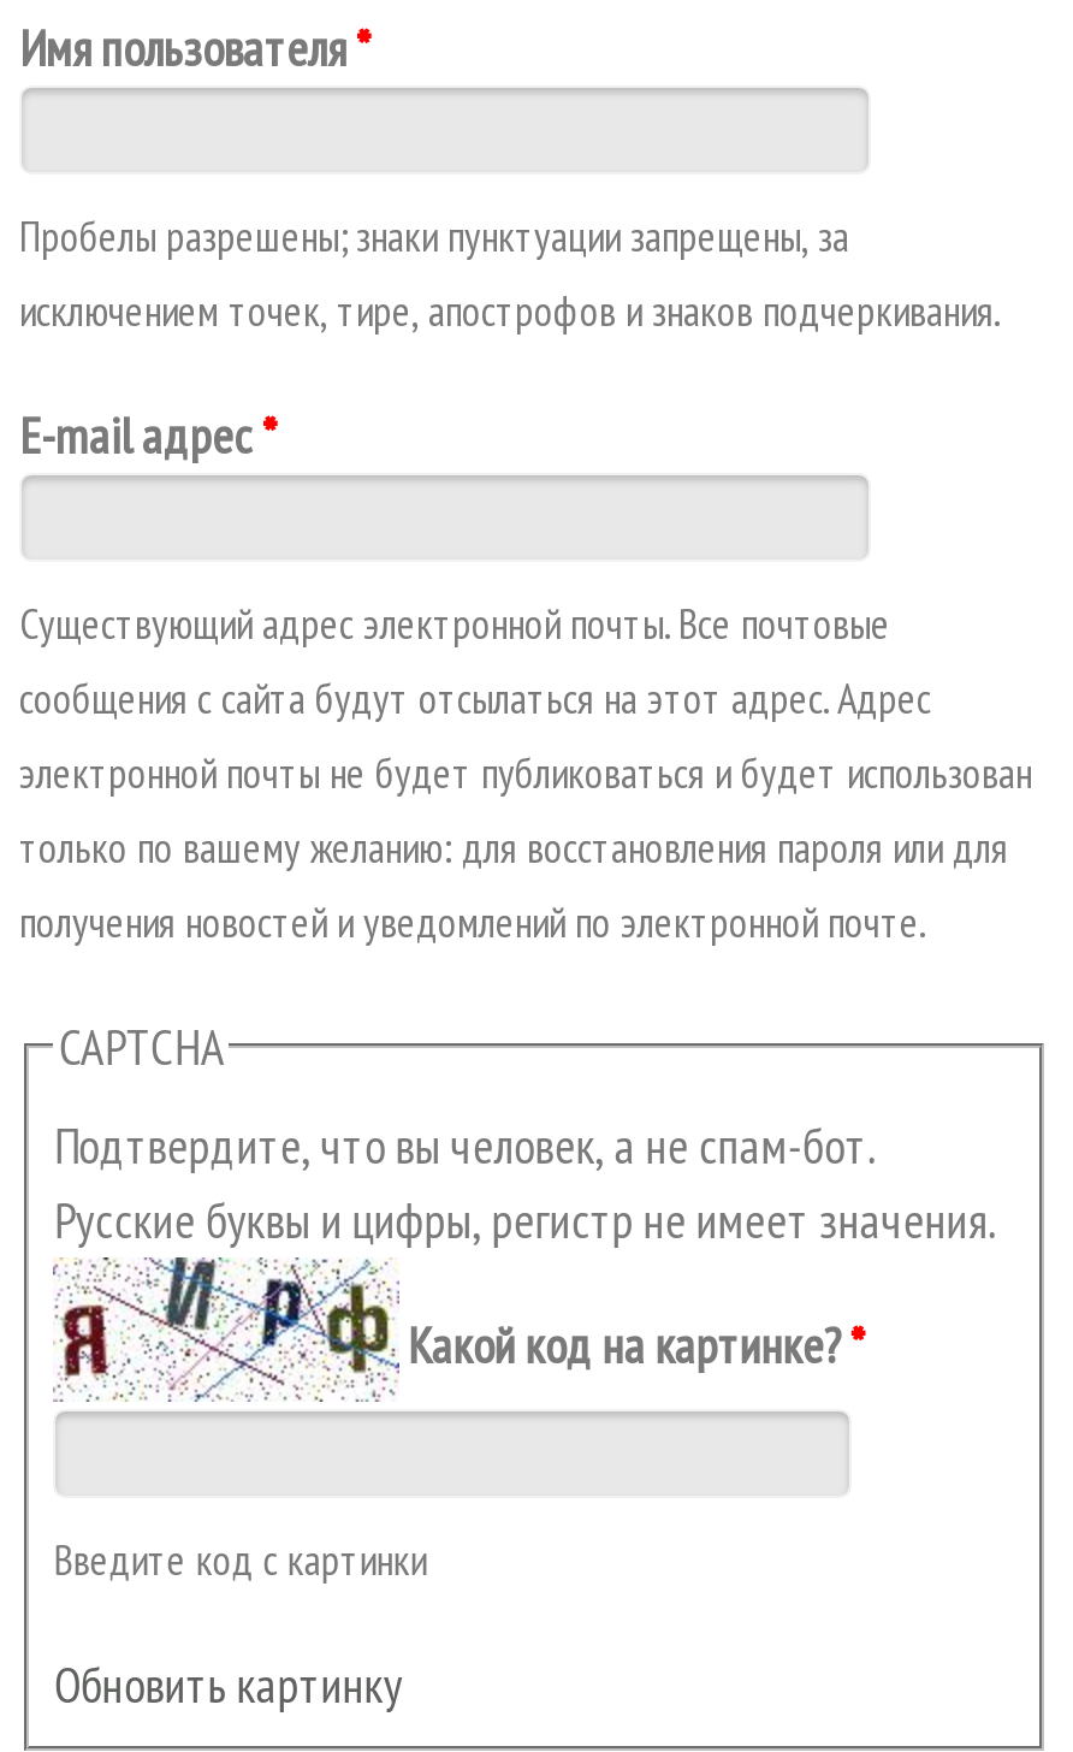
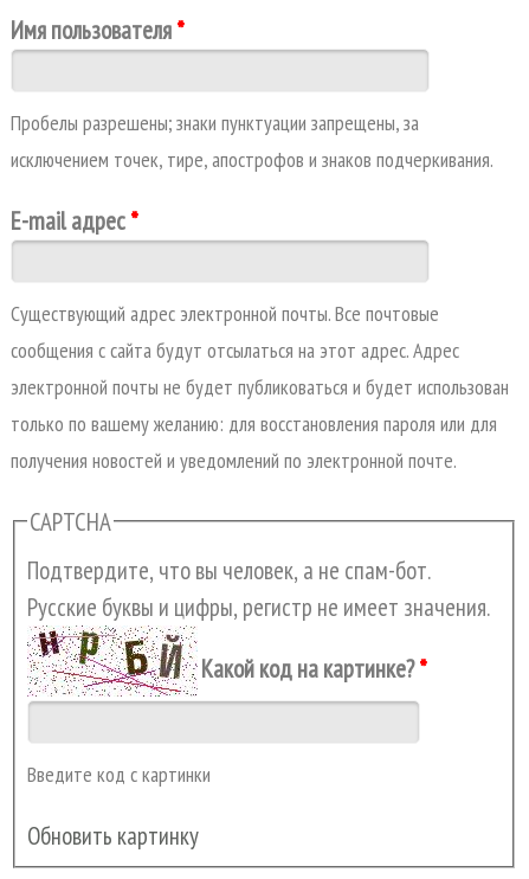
- [image]
+ [image]
